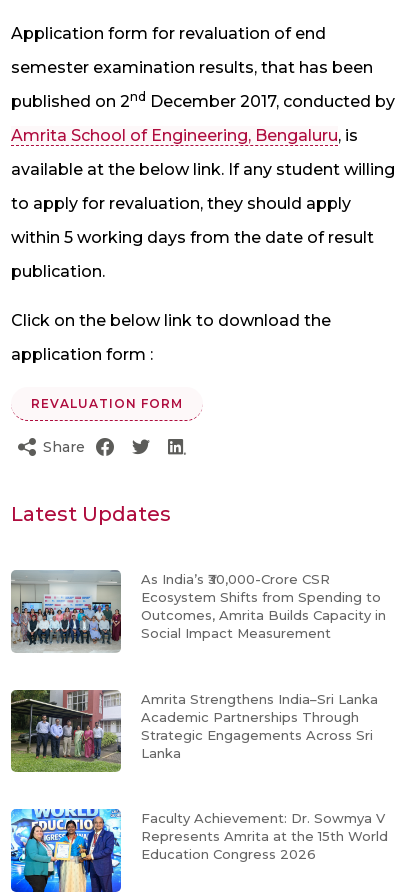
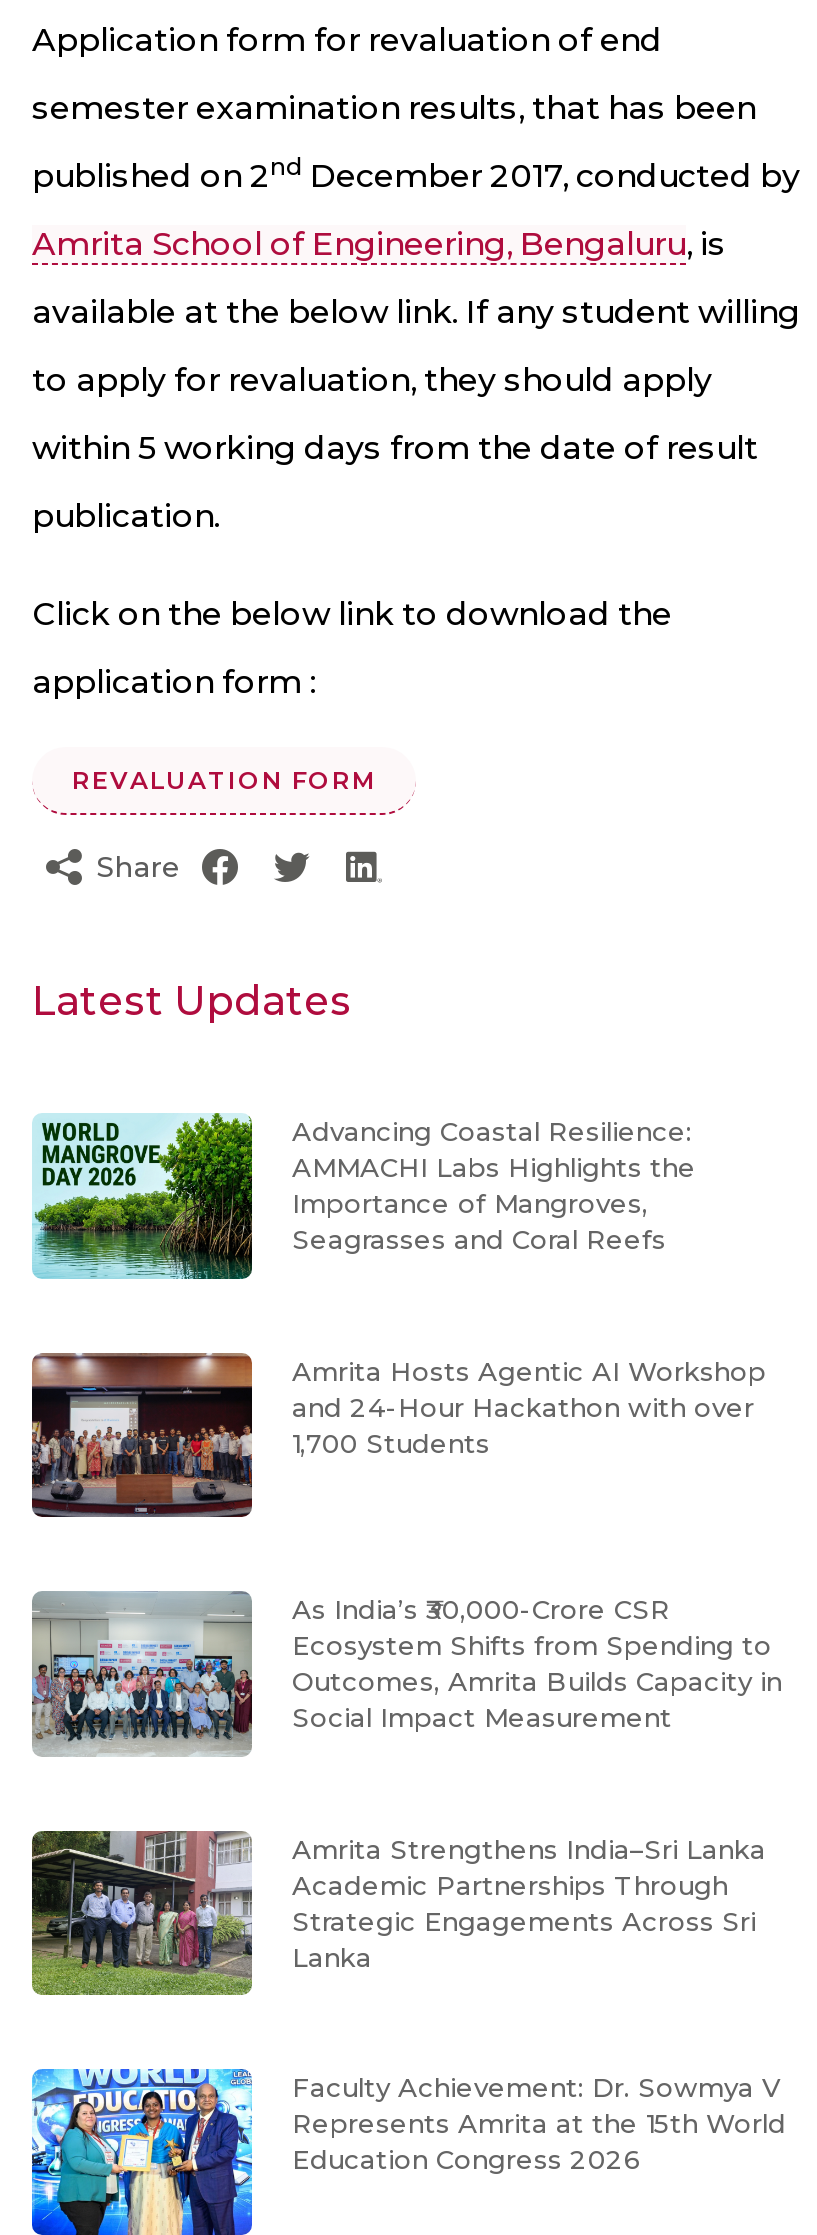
+ [image]
+ Amrita Hosts Agentic AI Workshop
+ and 24-Hour Hackathon with over
+ 1,700 Students

+ [image]
+ Advancing Coastal Resilience:
+ AMMACHI Labs Highlights the
+ Importance of Mangroves,
+ Seagrasses and Coral Reefs
